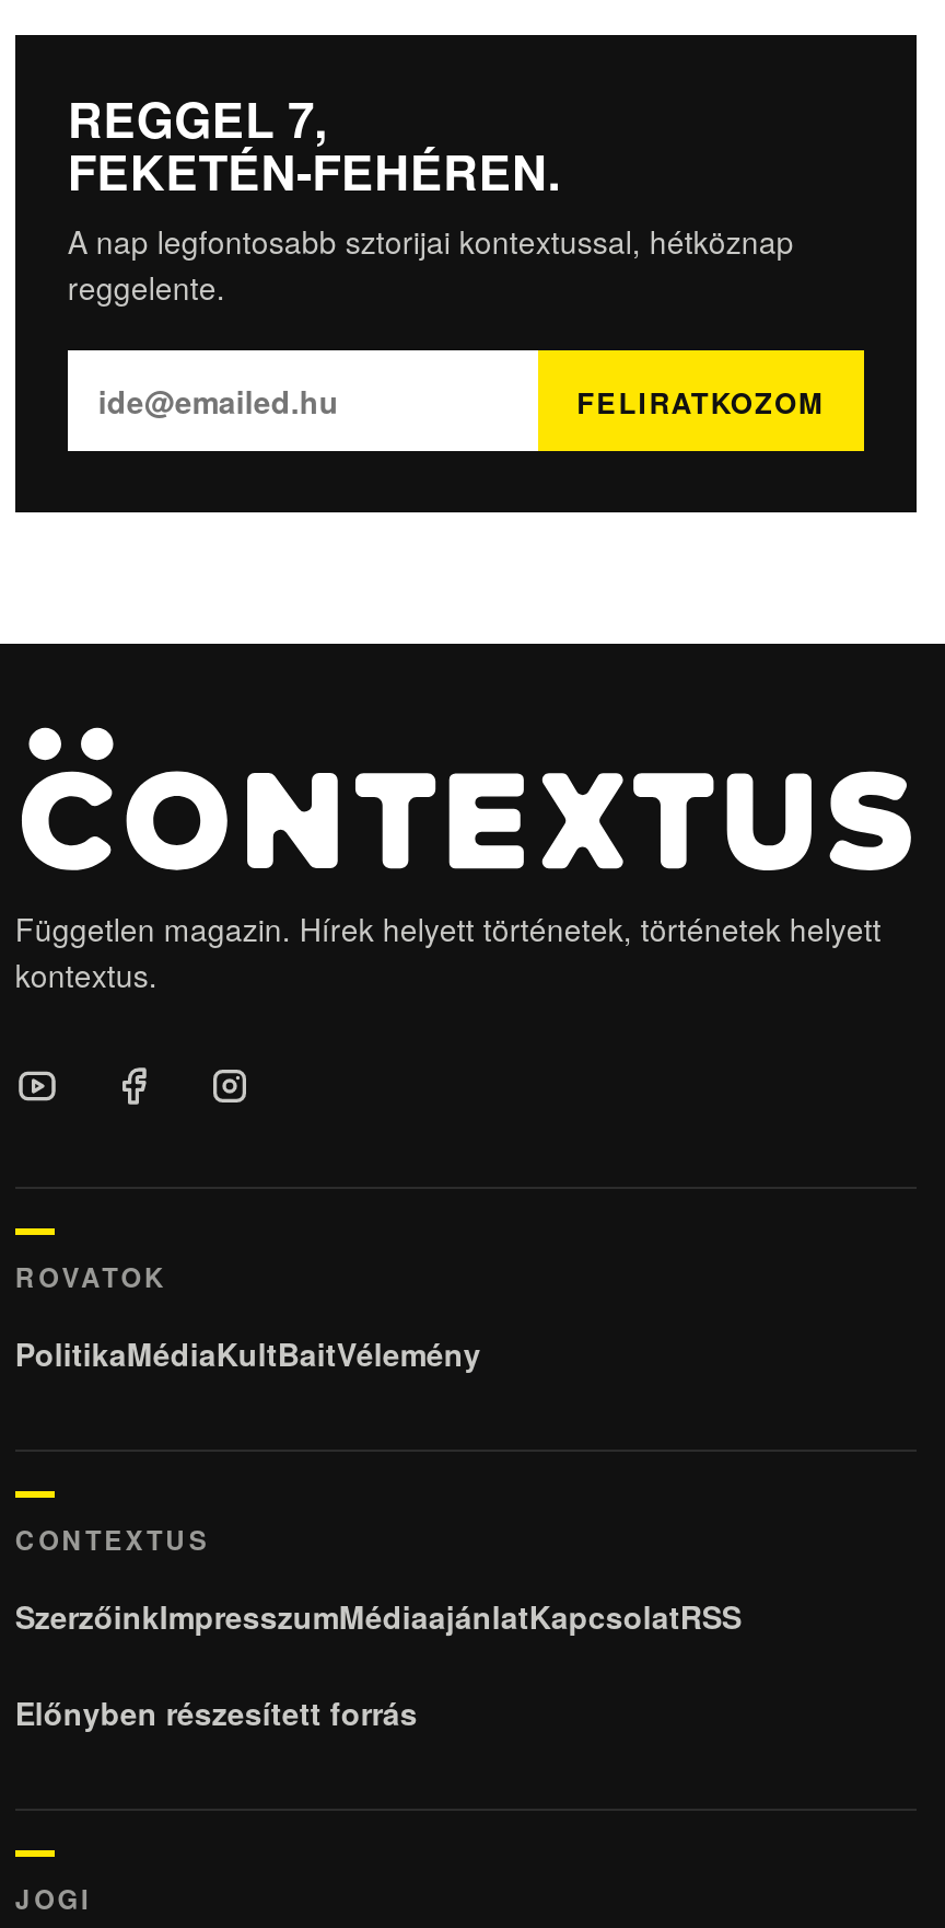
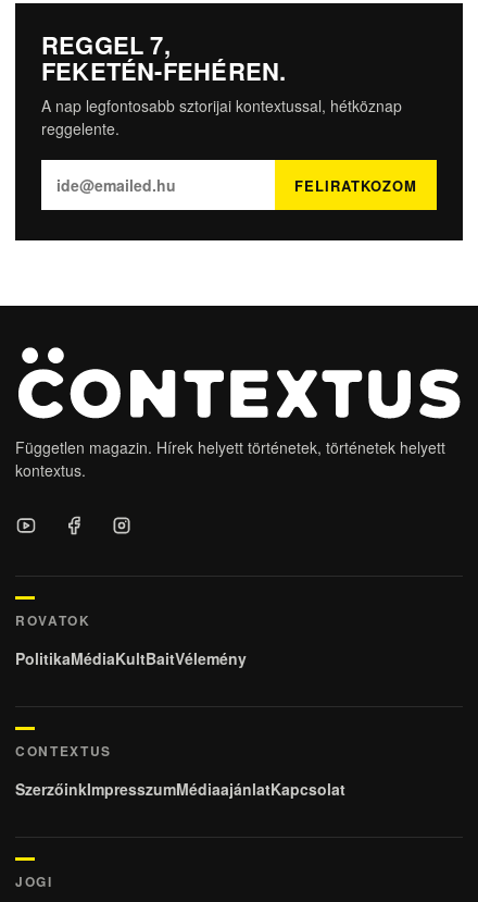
- SzerzőinkImpresszumMédiaajánlatKapcsolatRSS
- Előnyben részesített forrás
+ SzerzőinkImpresszumMédiaajánlatKapcsolat
